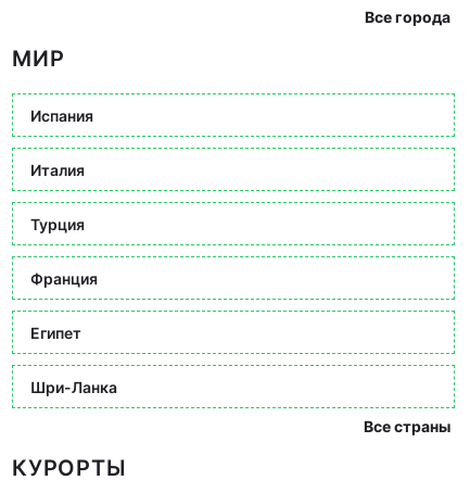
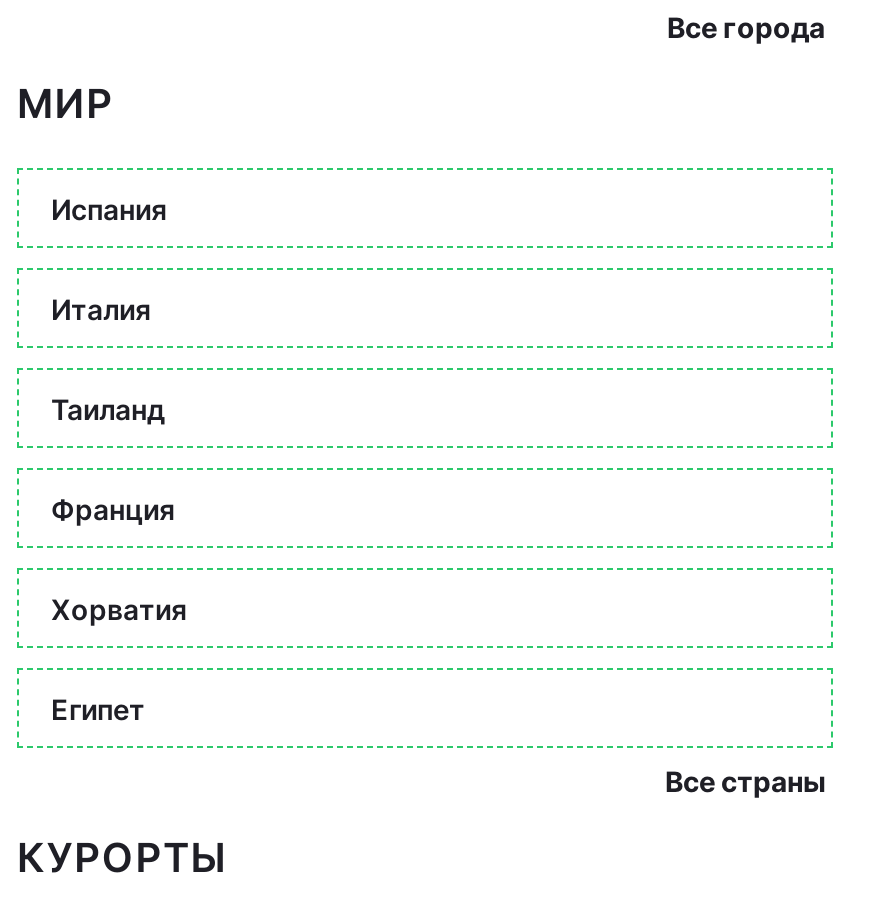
- Турция
+ Таиланд

+ Хорватия

moved down: Египет

- Шри-Ланка
